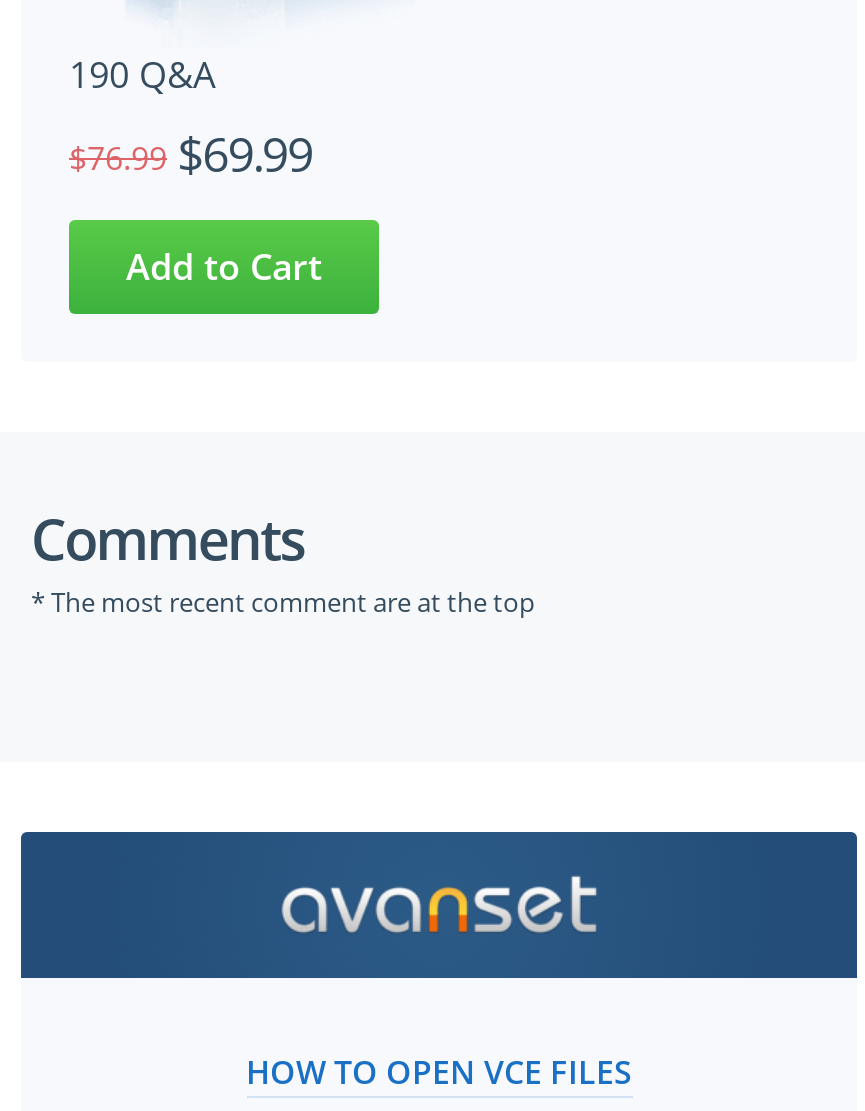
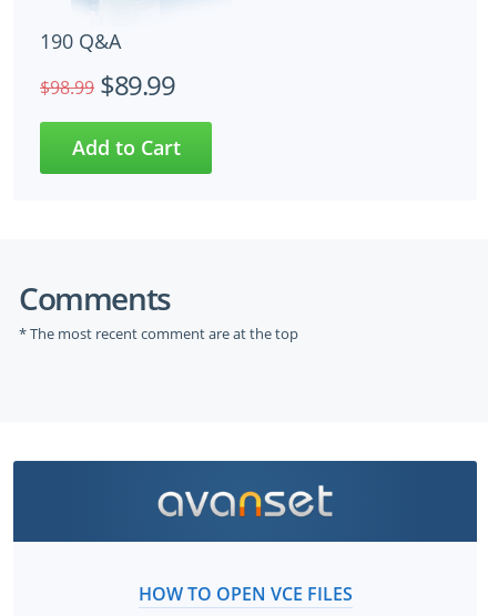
- $76.99 $69.99
+ $98.99 $89.99
